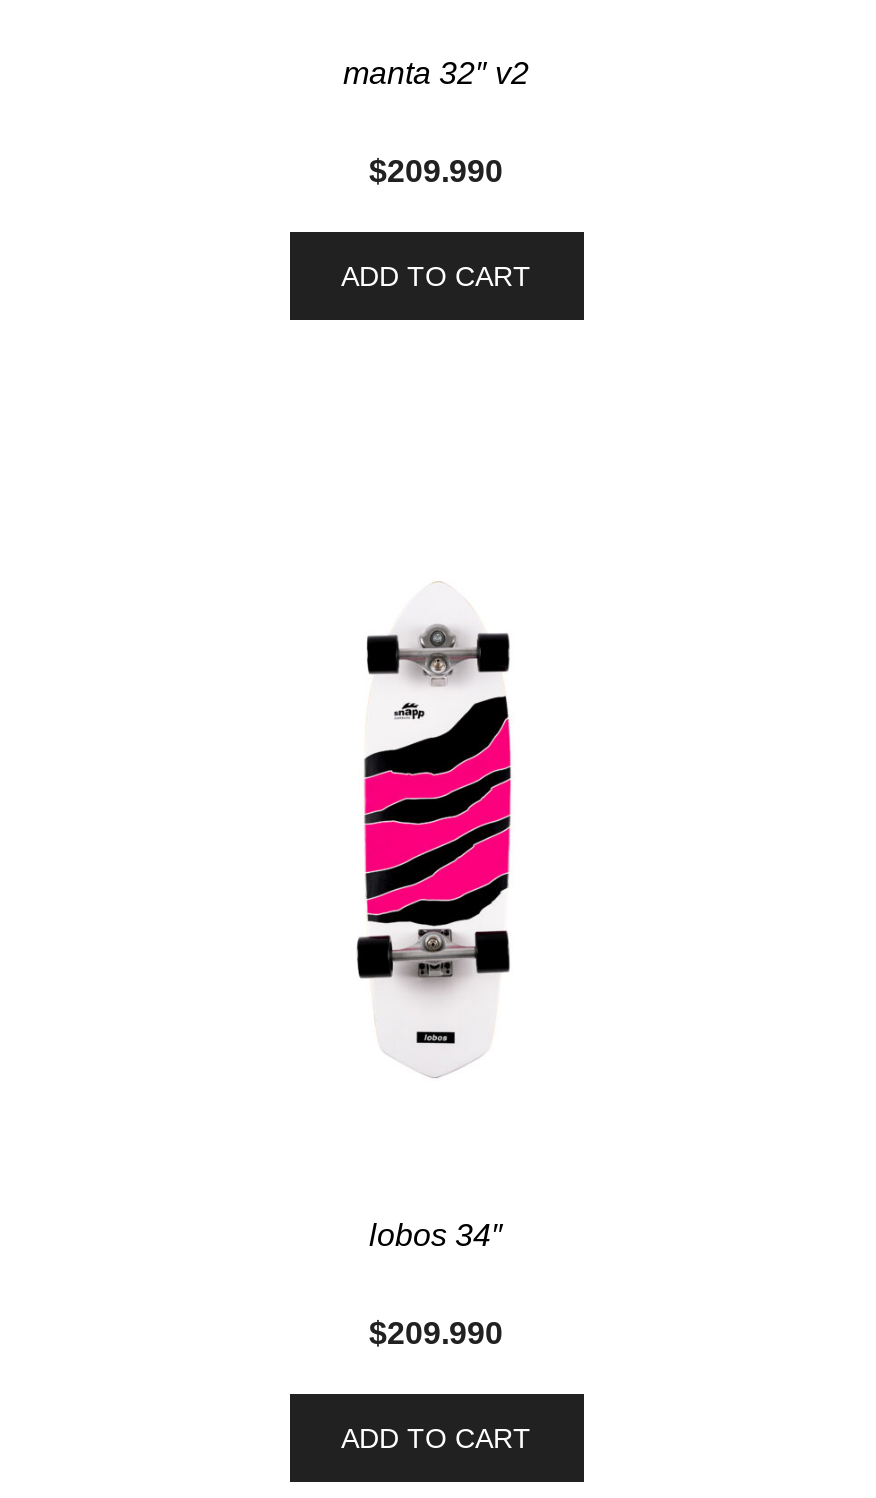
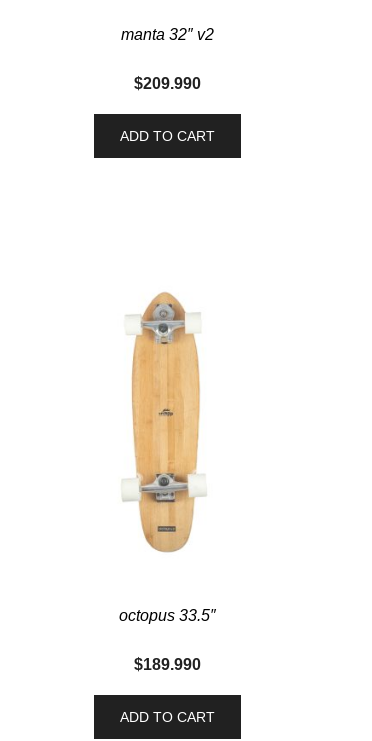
- [image]
+ [image]

- lobos 34″
+ octopus 33.5″

- $209.990
+ $189.990
